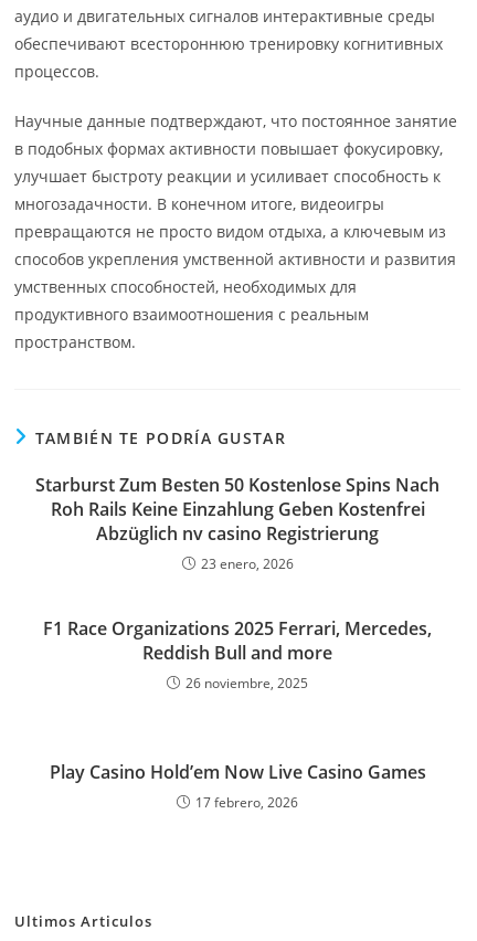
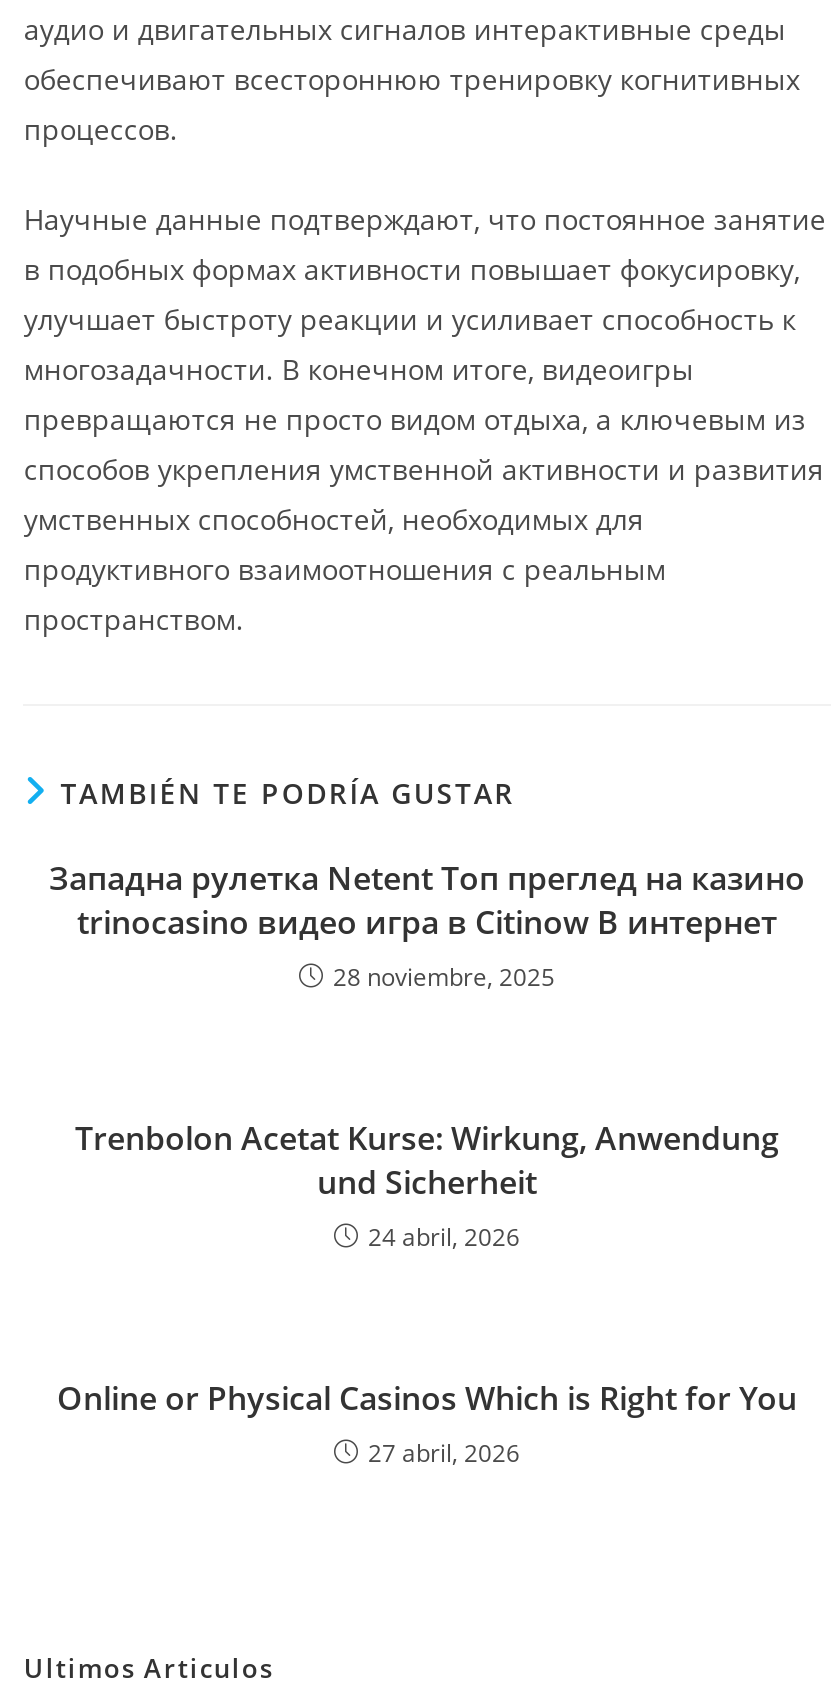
- Starburst Zum Besten 50 Kostenlose Spins Nach
- Roh Rails Keine Einzahlung Geben Kostenfrei
- Abzüglich nv casino Registrierung
- 23 enero, 2026
+ Западна рулетка Netent Топ преглед на казино
+ trinocasino видео игра в Citinow В интернет
+ 28 noviembre, 2025

- F1 Race Organizations 2025 Ferrari, Mercedes,
- Reddish Bull and more
- 26 noviembre, 2025
+ Trenbolon Acetat Kurse: Wirkung, Anwendung
+ und Sicherheit
+ 24 abril, 2026

- Play Casino Hold’em Now Live Casino Games
- 17 febrero, 2026
+ Online or Physical Casinos Which is Right for You
+ 27 abril, 2026
